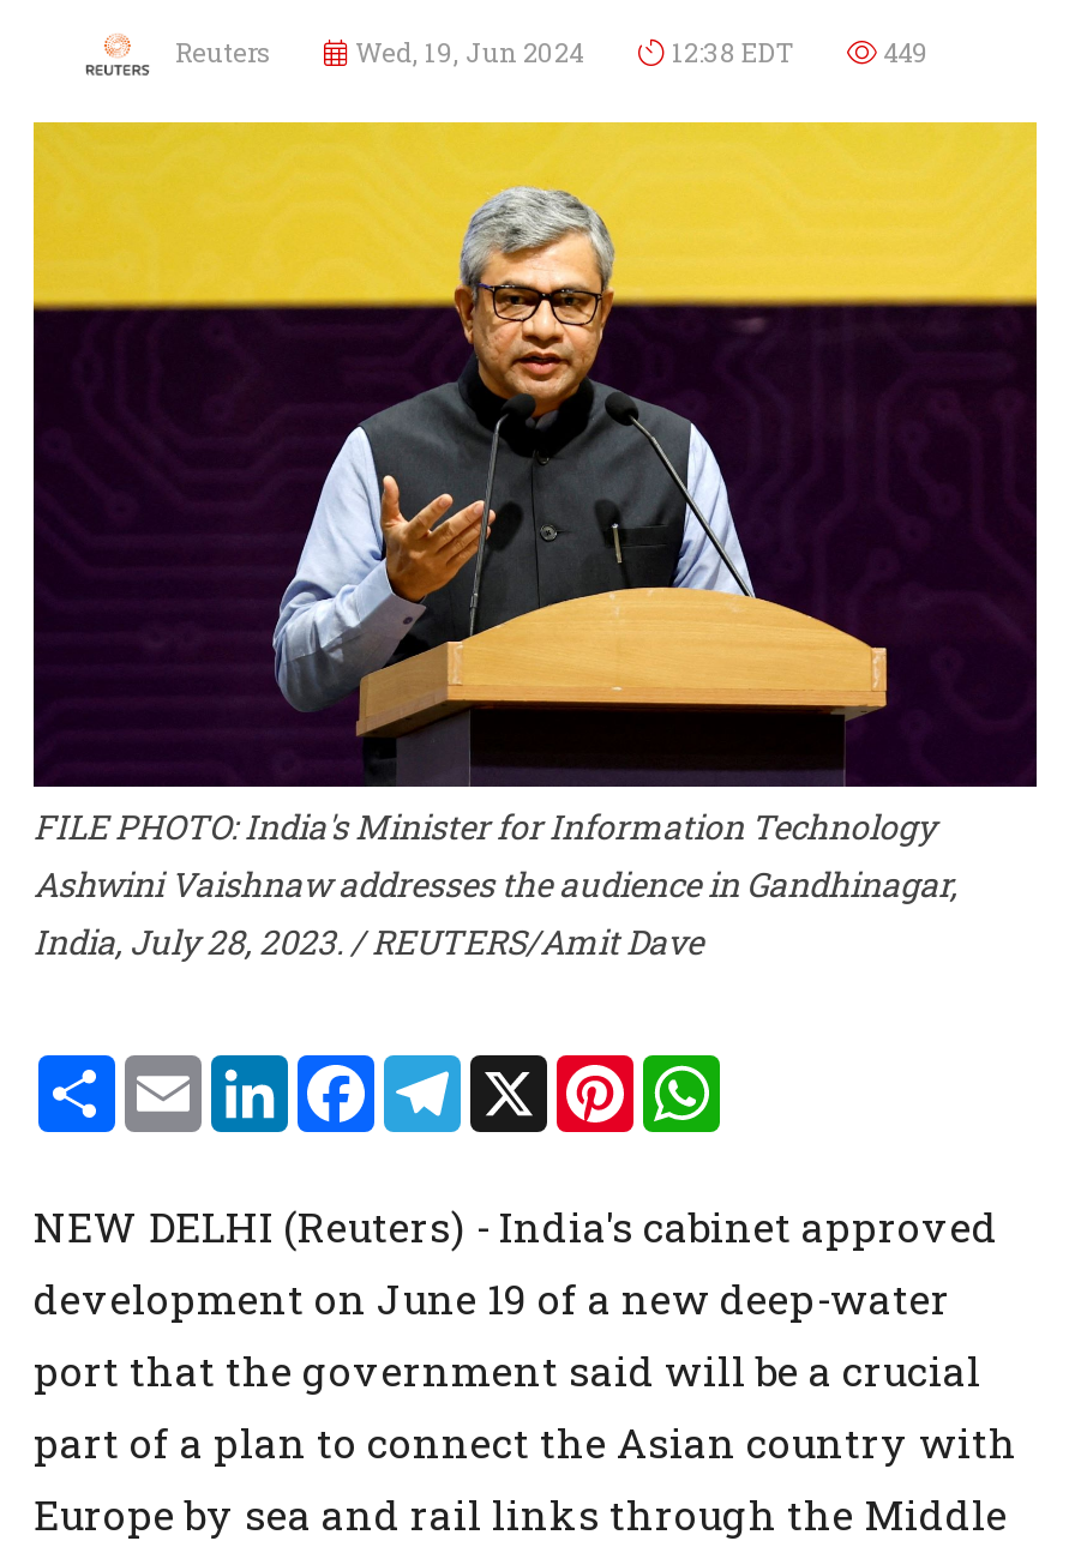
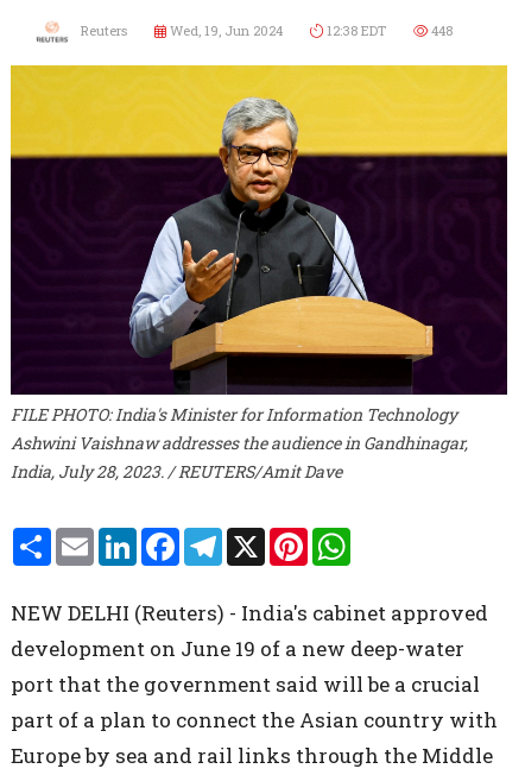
- 449
+ 448
